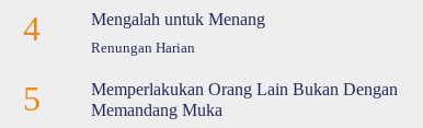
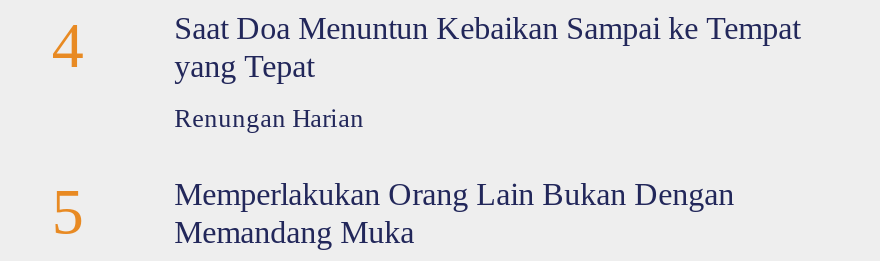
- Mengalah untuk Menang
+ Saat Doa Menuntun Kebaikan Sampai ke Tempat
+ yang Tepat
